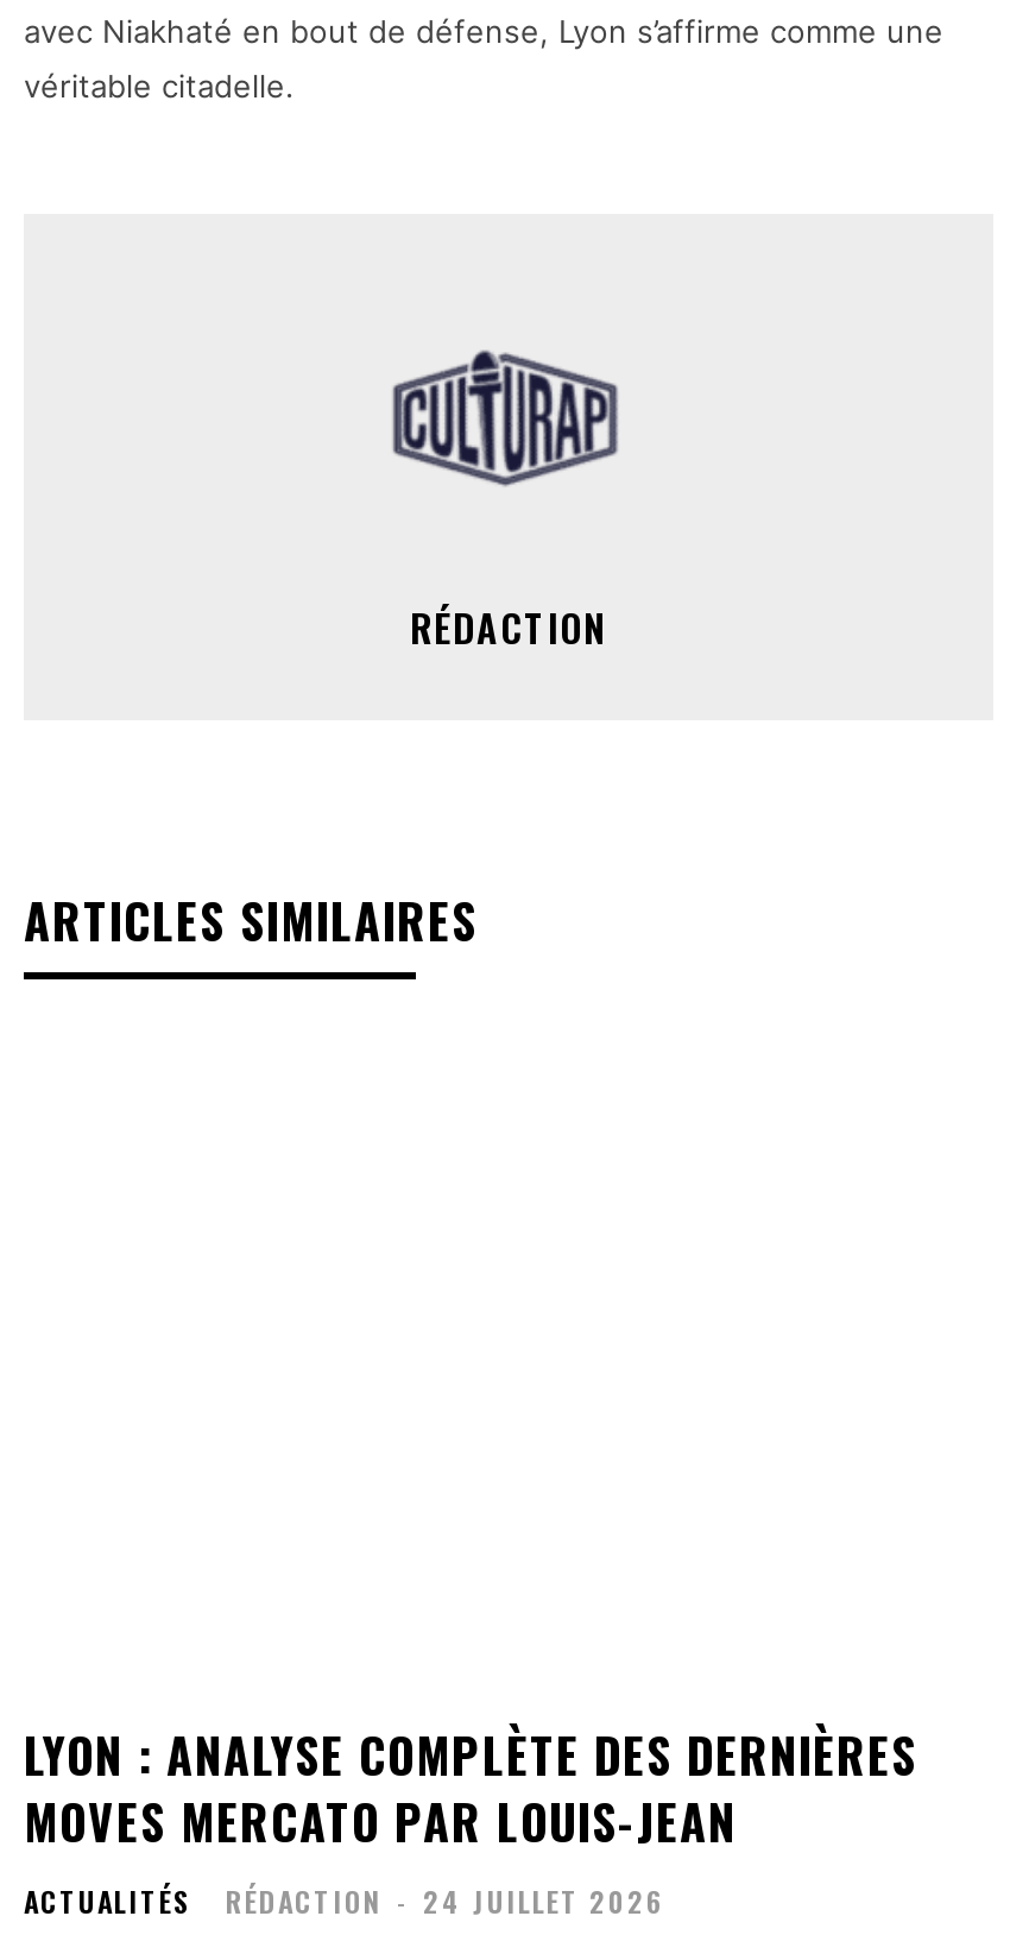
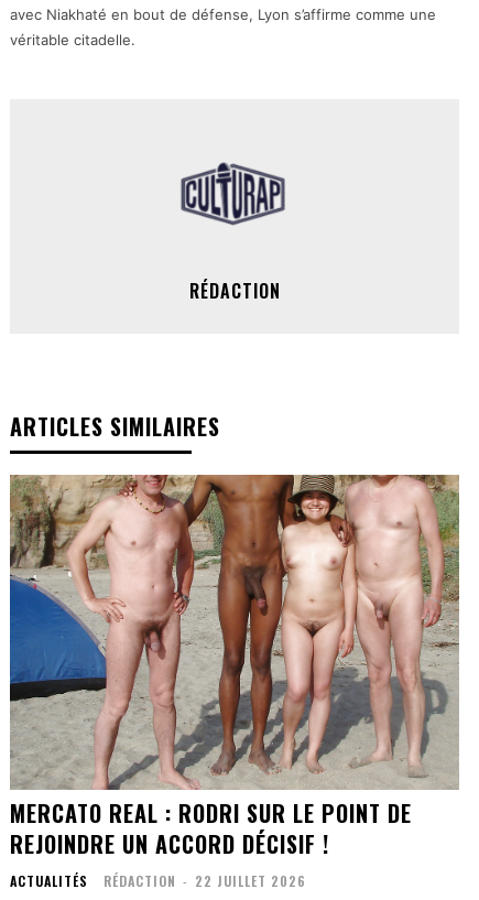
+ [image]

- LYON : ANALYSE COMPLÈTE DES DERNIÈRES
- MOVES MERCATO PAR LOUIS-JEAN
+ MERCATO REAL : RODRI SUR LE POINT DE
+ REJOINDRE UN ACCORD DÉCISIF !

- RÉDACTION - 24 JUILLET 2026
+ RÉDACTION - 22 JUILLET 2026
